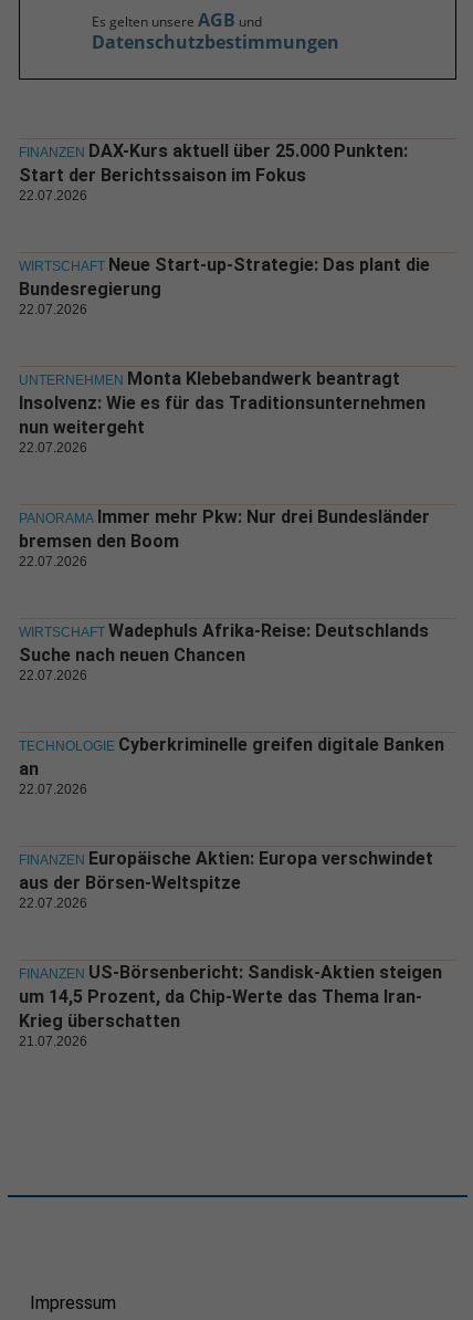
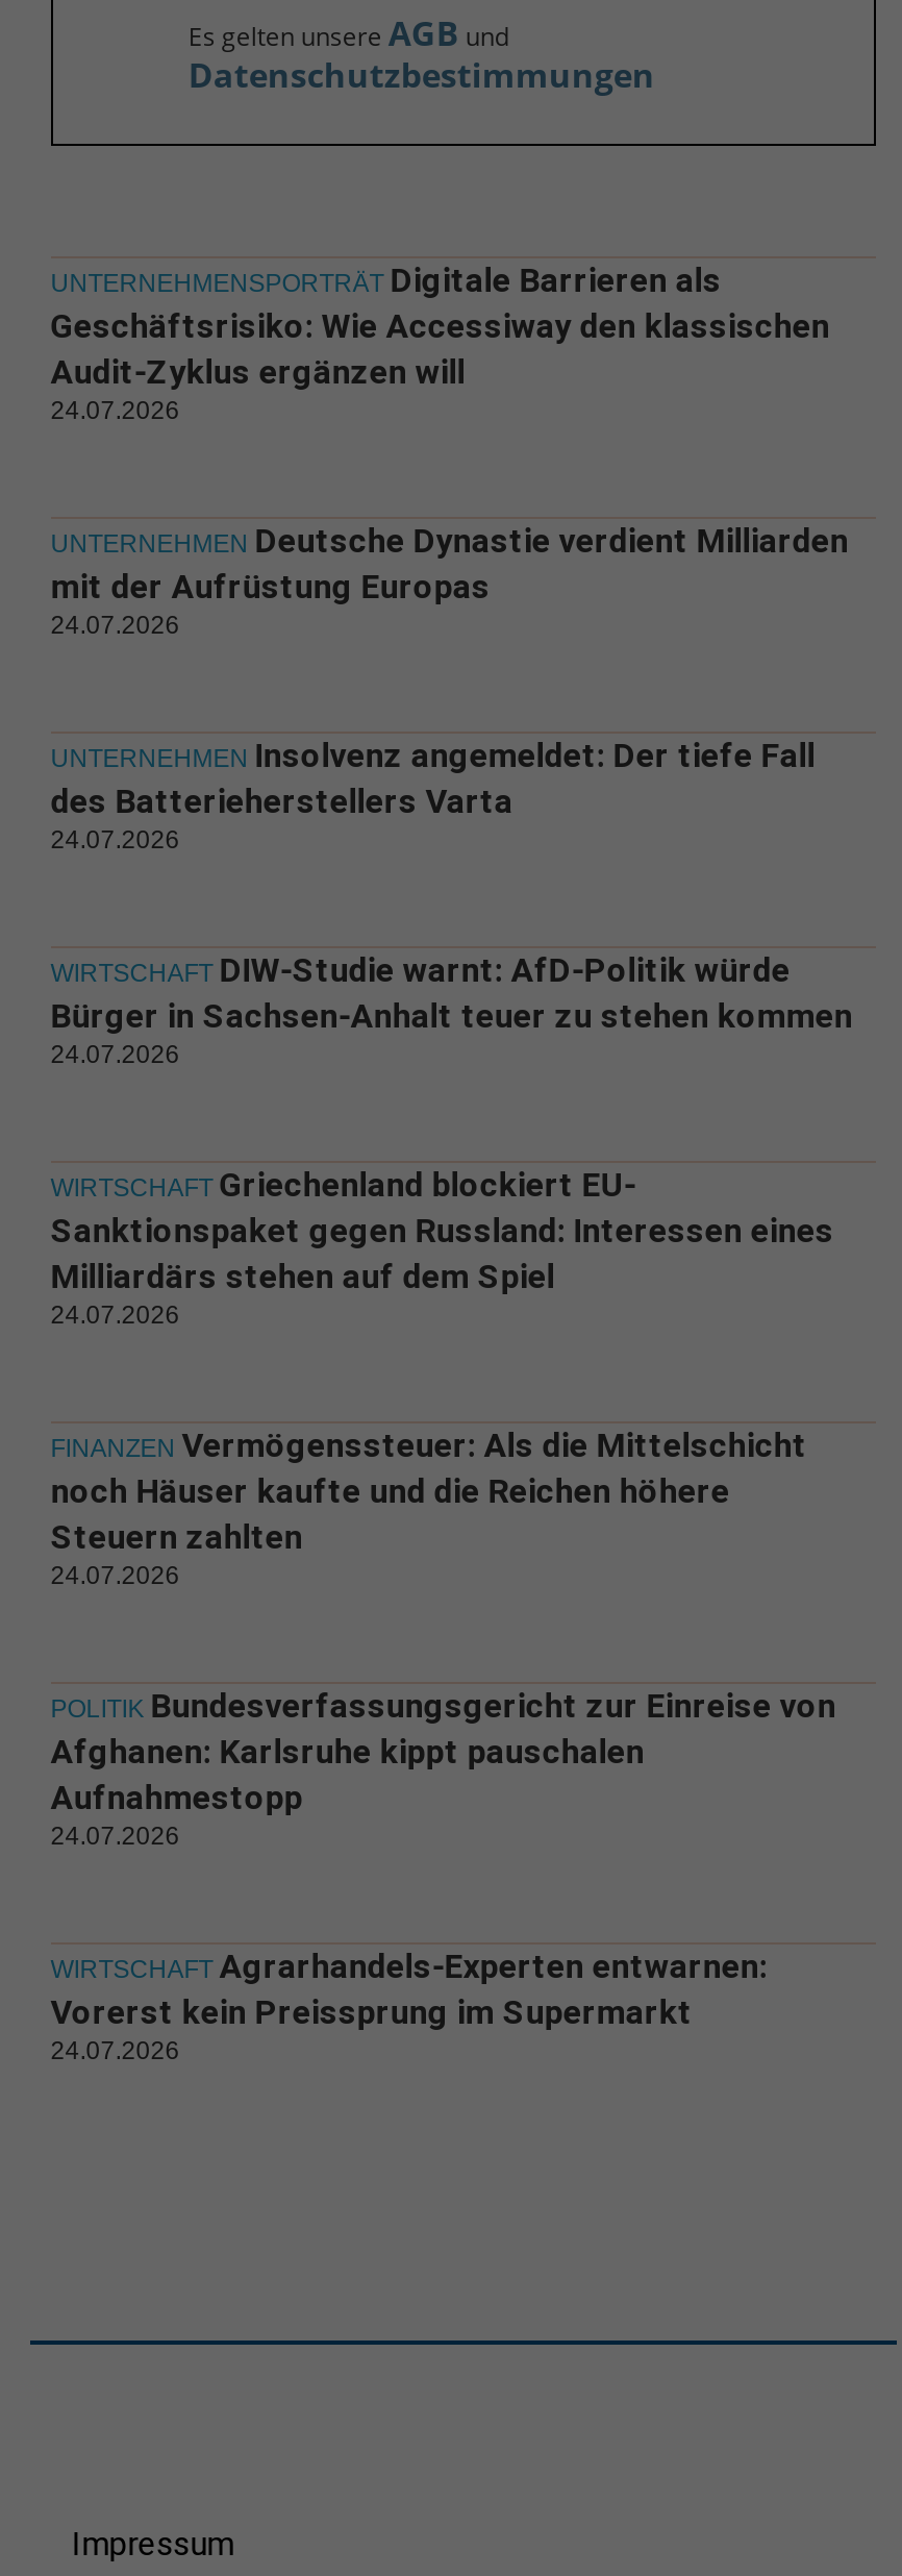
- FINANZEN DAX-Kurs aktuell über 25.000 Punkten:
- Start der Berichtssaison im Fokus
- 22.07.2026
+ UNTERNEHMENSPORTRÄT Digitale Barrieren als
+ Geschäftsrisiko: Wie Accessiway den klassischen
+ Audit-Zyklus ergänzen will
+ 24.07.2026

- WIRTSCHAFT Neue Start-up-Strategie: Das plant die
- Bundesregierung
- 22.07.2026
+ UNTERNEHMEN Deutsche Dynastie verdient Milliarden
+ mit der Aufrüstung Europas
+ 24.07.2026

- UNTERNEHMEN Monta Klebebandwerk beantragt
- Insolvenz: Wie es für das Traditionsunternehmen
- nun weitergeht
- 22.07.2026
+ UNTERNEHMEN Insolvenz angemeldet: Der tiefe Fall
+ des Batterieherstellers Varta
+ 24.07.2026

- PANORAMA Immer mehr Pkw: Nur drei Bundesländer
- bremsen den Boom
- 22.07.2026
+ WIRTSCHAFT DIW-Studie warnt: AfD-Politik würde
+ Bürger in Sachsen-Anhalt teuer zu stehen kommen
+ 24.07.2026

- WIRTSCHAFT Wadephuls Afrika-Reise: Deutschlands
- Suche nach neuen Chancen
- 22.07.2026
+ WIRTSCHAFT Griechenland blockiert EU-
+ Sanktionspaket gegen Russland: Interessen eines
+ Milliardärs stehen auf dem Spiel
+ 24.07.2026

- TECHNOLOGIE Cyberkriminelle greifen digitale Banken
- an
- 22.07.2026
+ FINANZEN Vermögenssteuer: Als die Mittelschicht
+ noch Häuser kaufte und die Reichen höhere
+ Steuern zahlten
+ 24.07.2026

- FINANZEN Europäische Aktien: Europa verschwindet
- aus der Börsen-Weltspitze
- 22.07.2026
+ POLITIK Bundesverfassungsgericht zur Einreise von
+ Afghanen: Karlsruhe kippt pauschalen
+ Aufnahmestopp
+ 24.07.2026

- FINANZEN US-Börsenbericht: Sandisk-Aktien steigen
- um 14,5 Prozent, da Chip-Werte das Thema Iran-
- Krieg überschatten
- 21.07.2026
+ WIRTSCHAFT Agrarhandels-Experten entwarnen:
+ Vorerst kein Preissprung im Supermarkt
+ 24.07.2026
